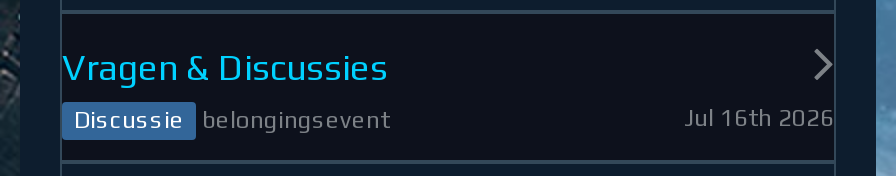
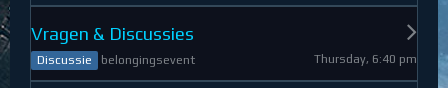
- Jul 16th 2026
+ Thursday, 6:40 pm
